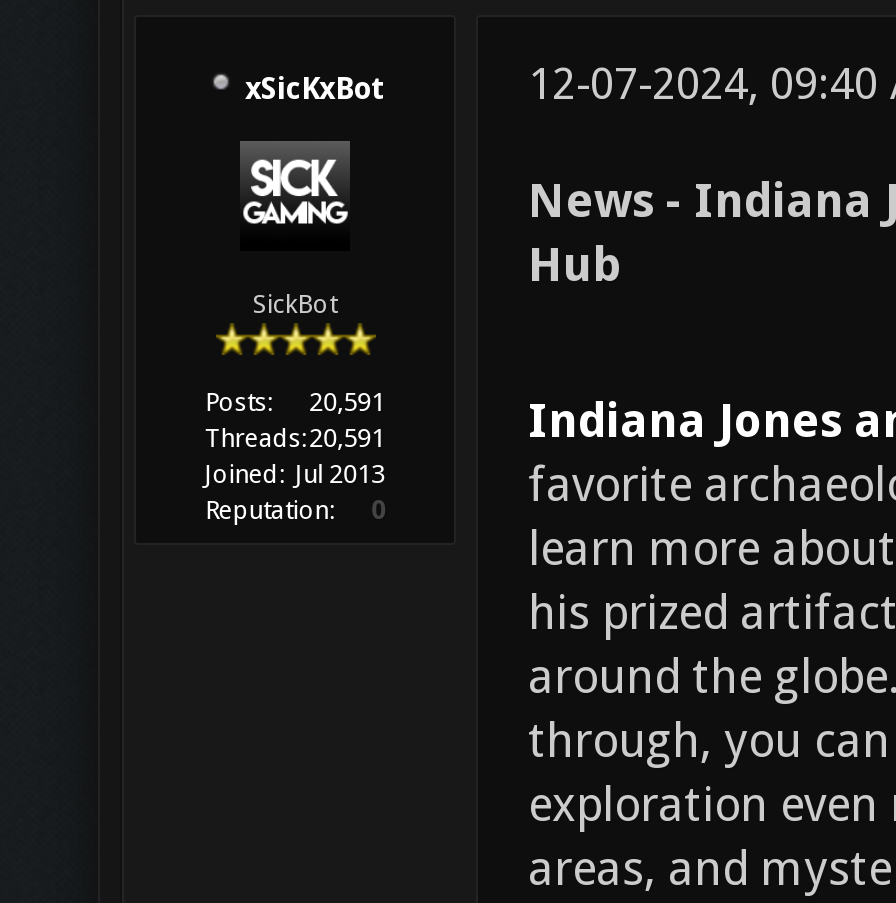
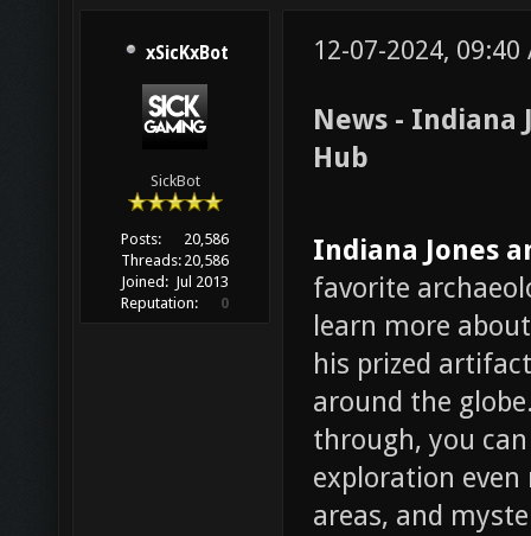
- Posts: 20,591
+ Posts: 20,586

- Threads: 20,591
+ Threads: 20,586
